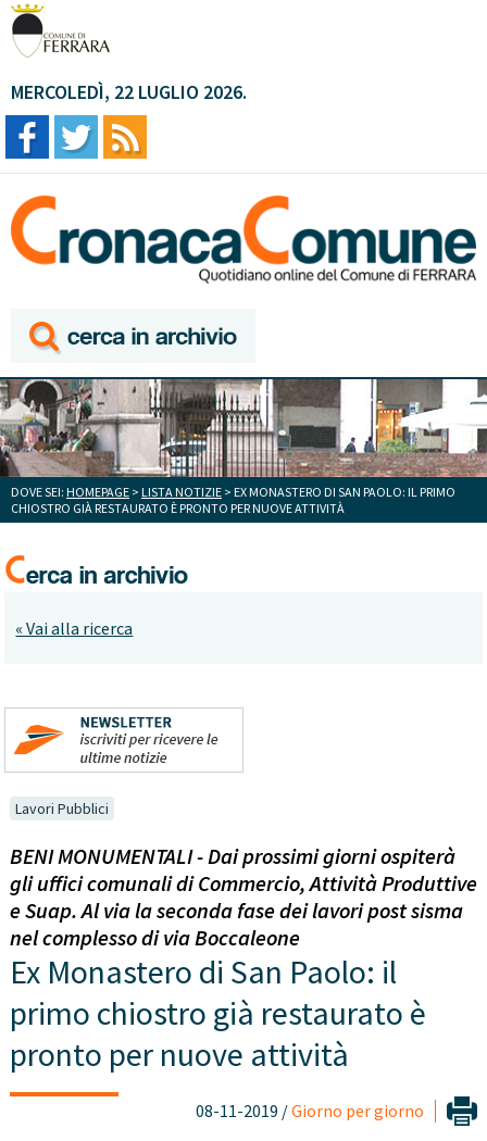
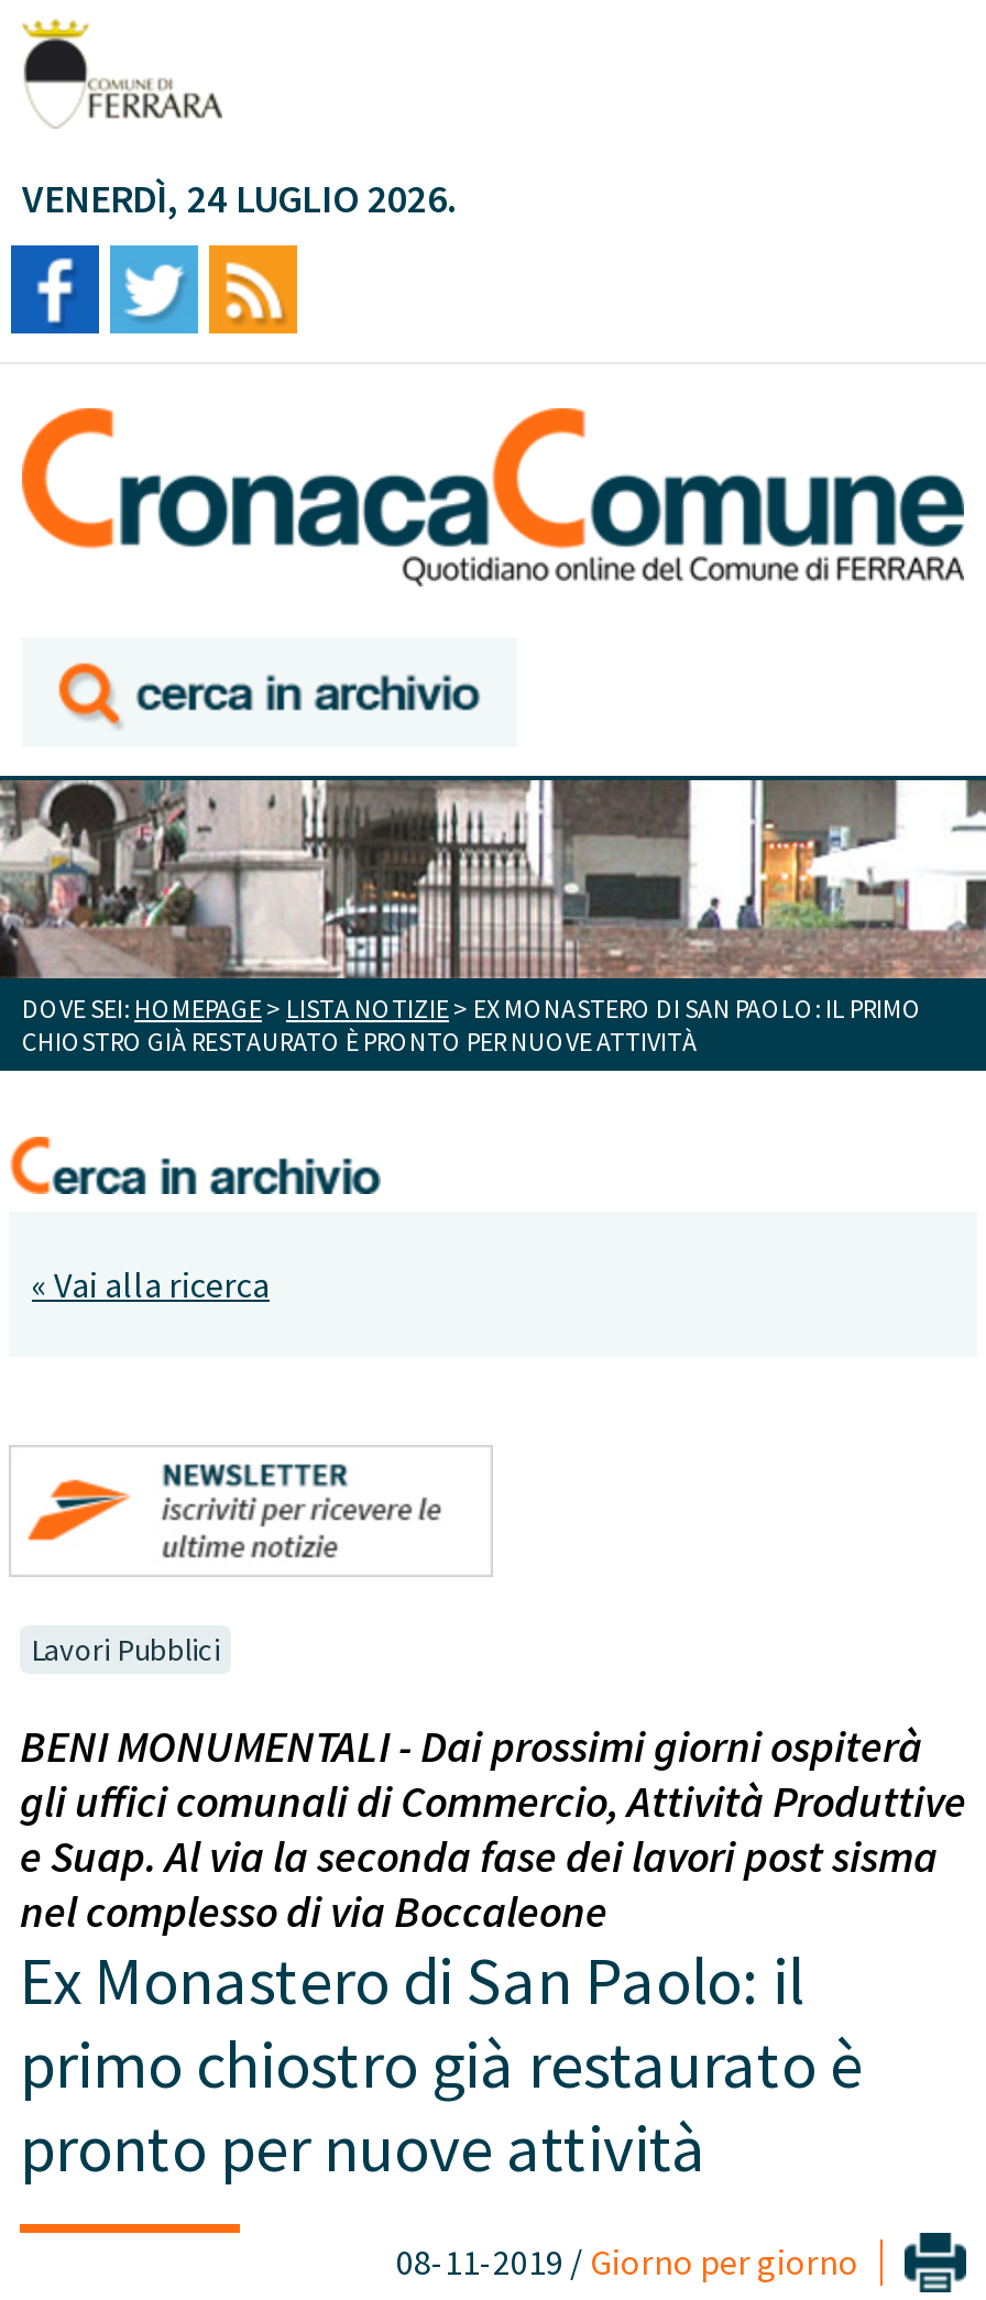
- MERCOLEDÌ, 22 LUGLIO 2026.
+ VENERDÌ, 24 LUGLIO 2026.
